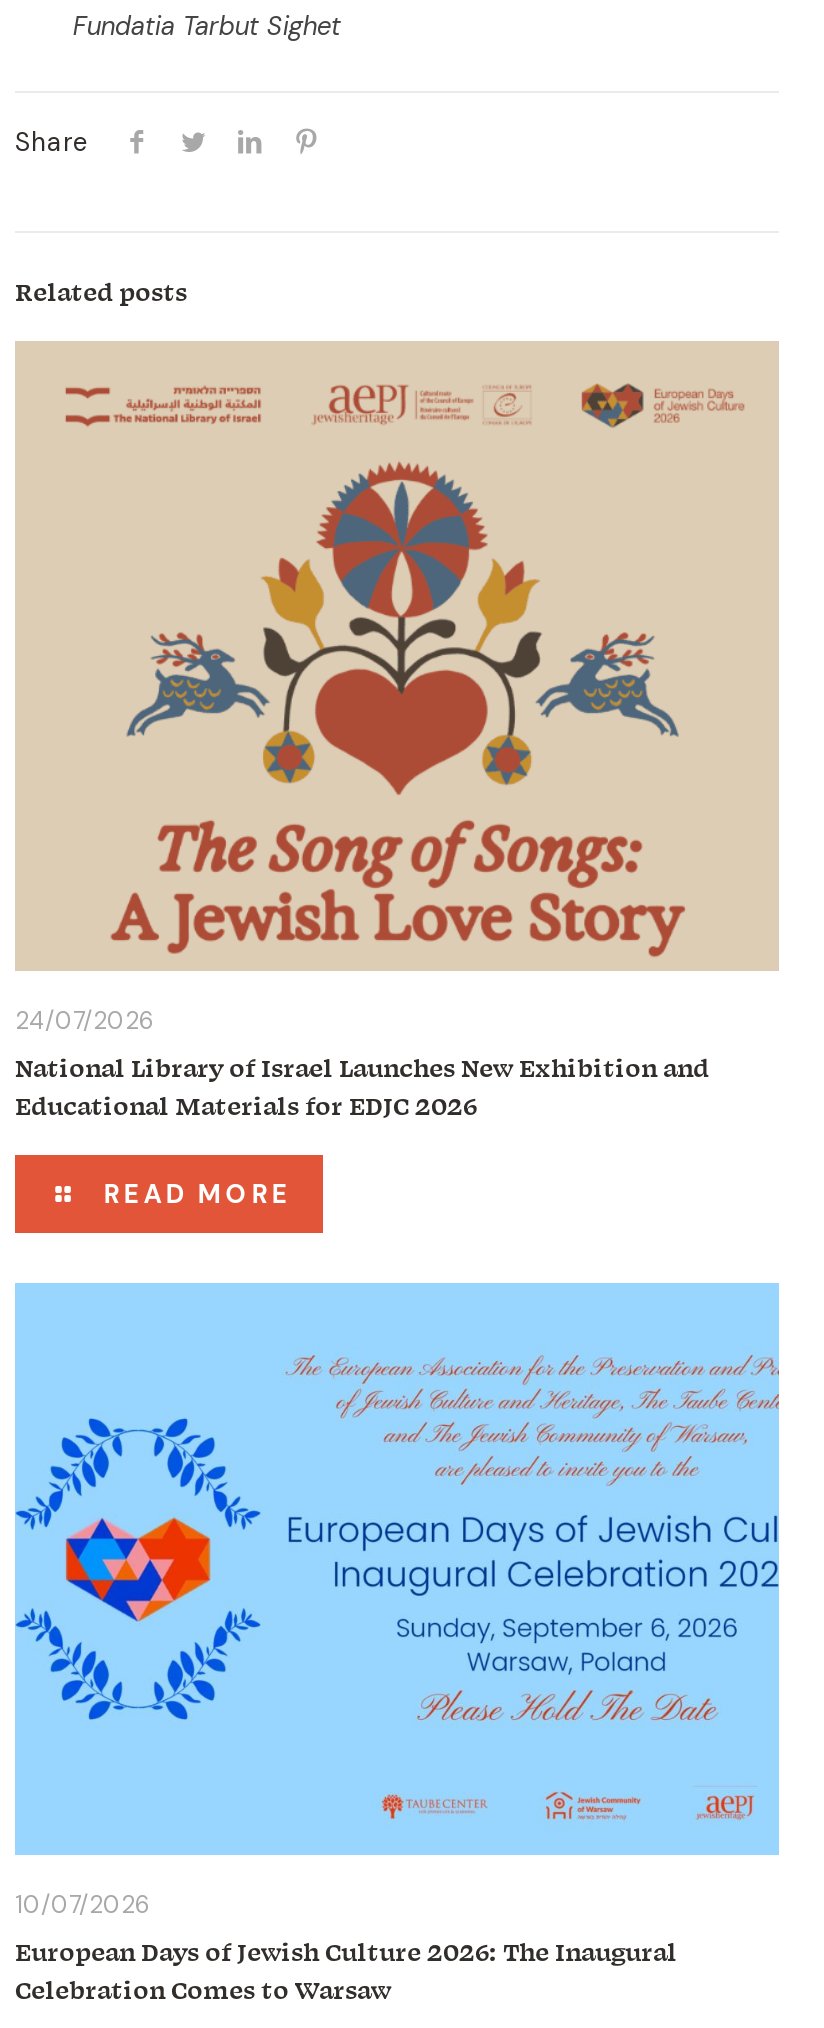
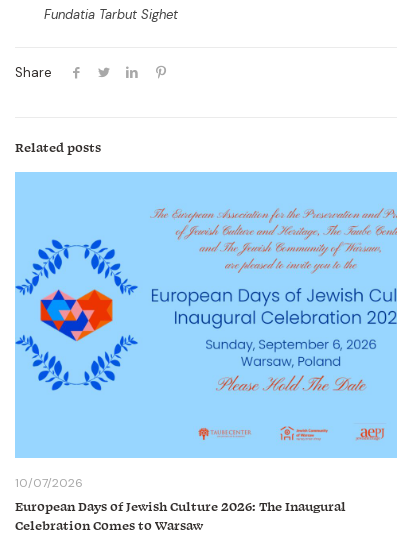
- [image]
- 24/07/2026
- National Library of Israel Launches New Exhibition and
- Educational Materials for EDJC 2026
- READ MORE
